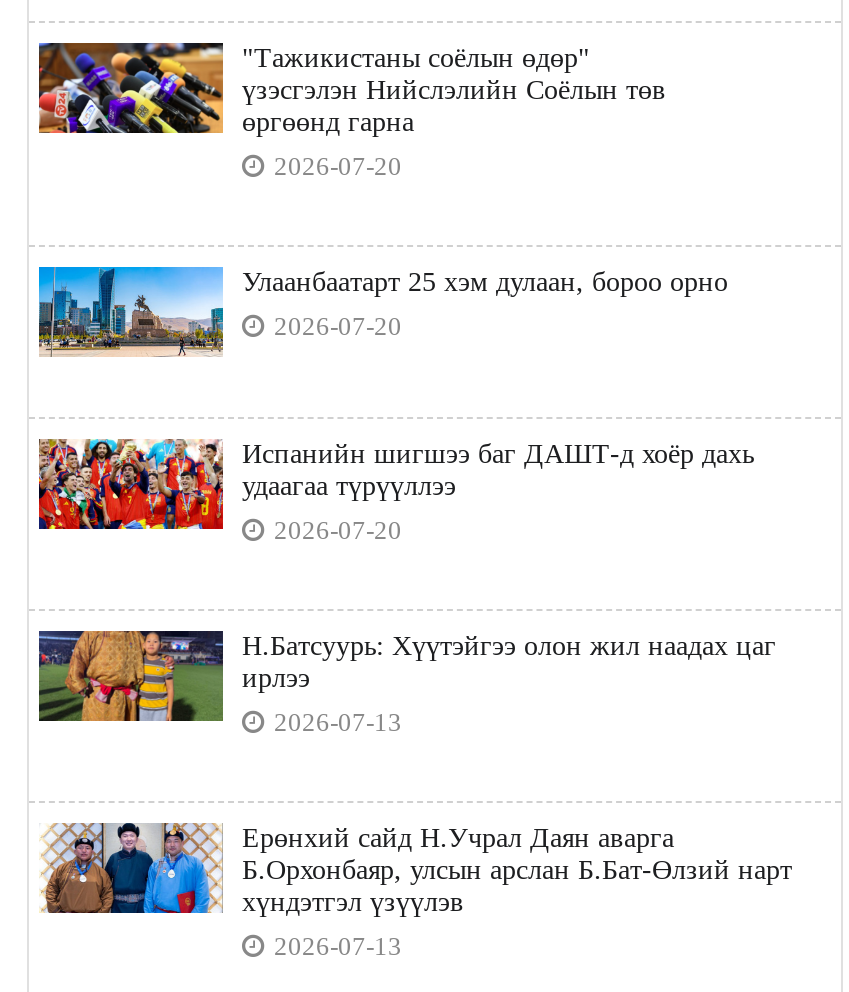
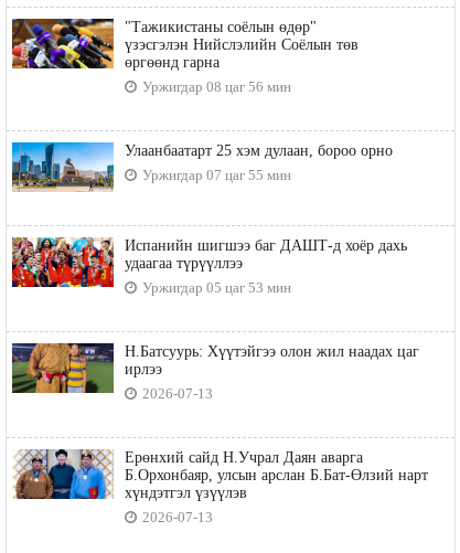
- 2026-07-20
+ Уржигдар 08 цаг 56 мин

- 2026-07-20
+ Уржигдар 07 цаг 55 мин

- 2026-07-20
+ Уржигдар 05 цаг 53 мин
